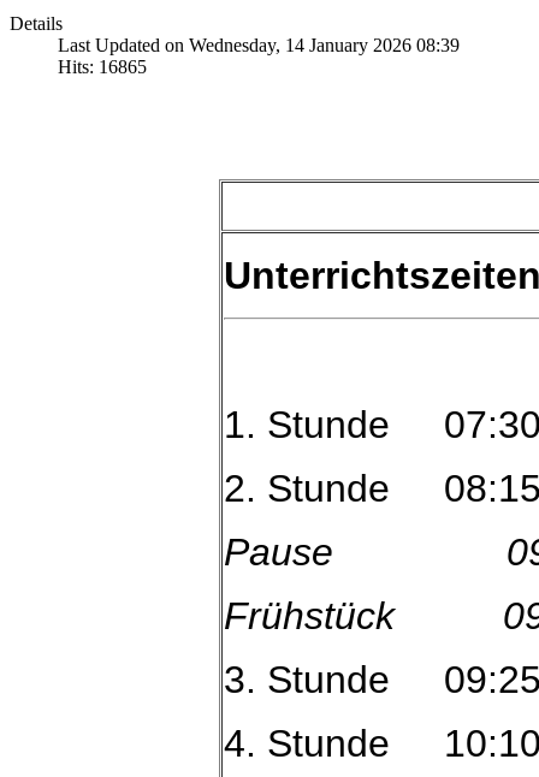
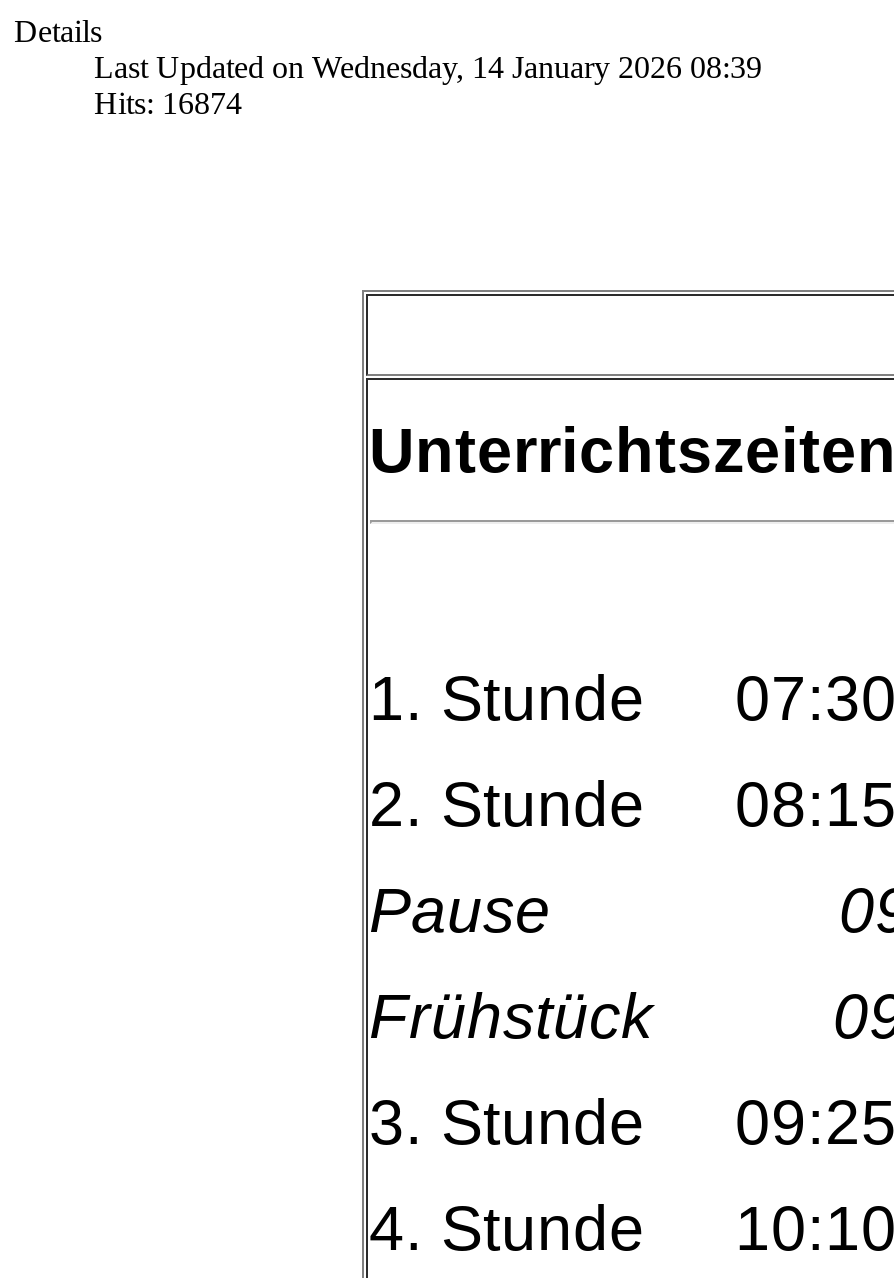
- Hits: 16865
+ Hits: 16874
